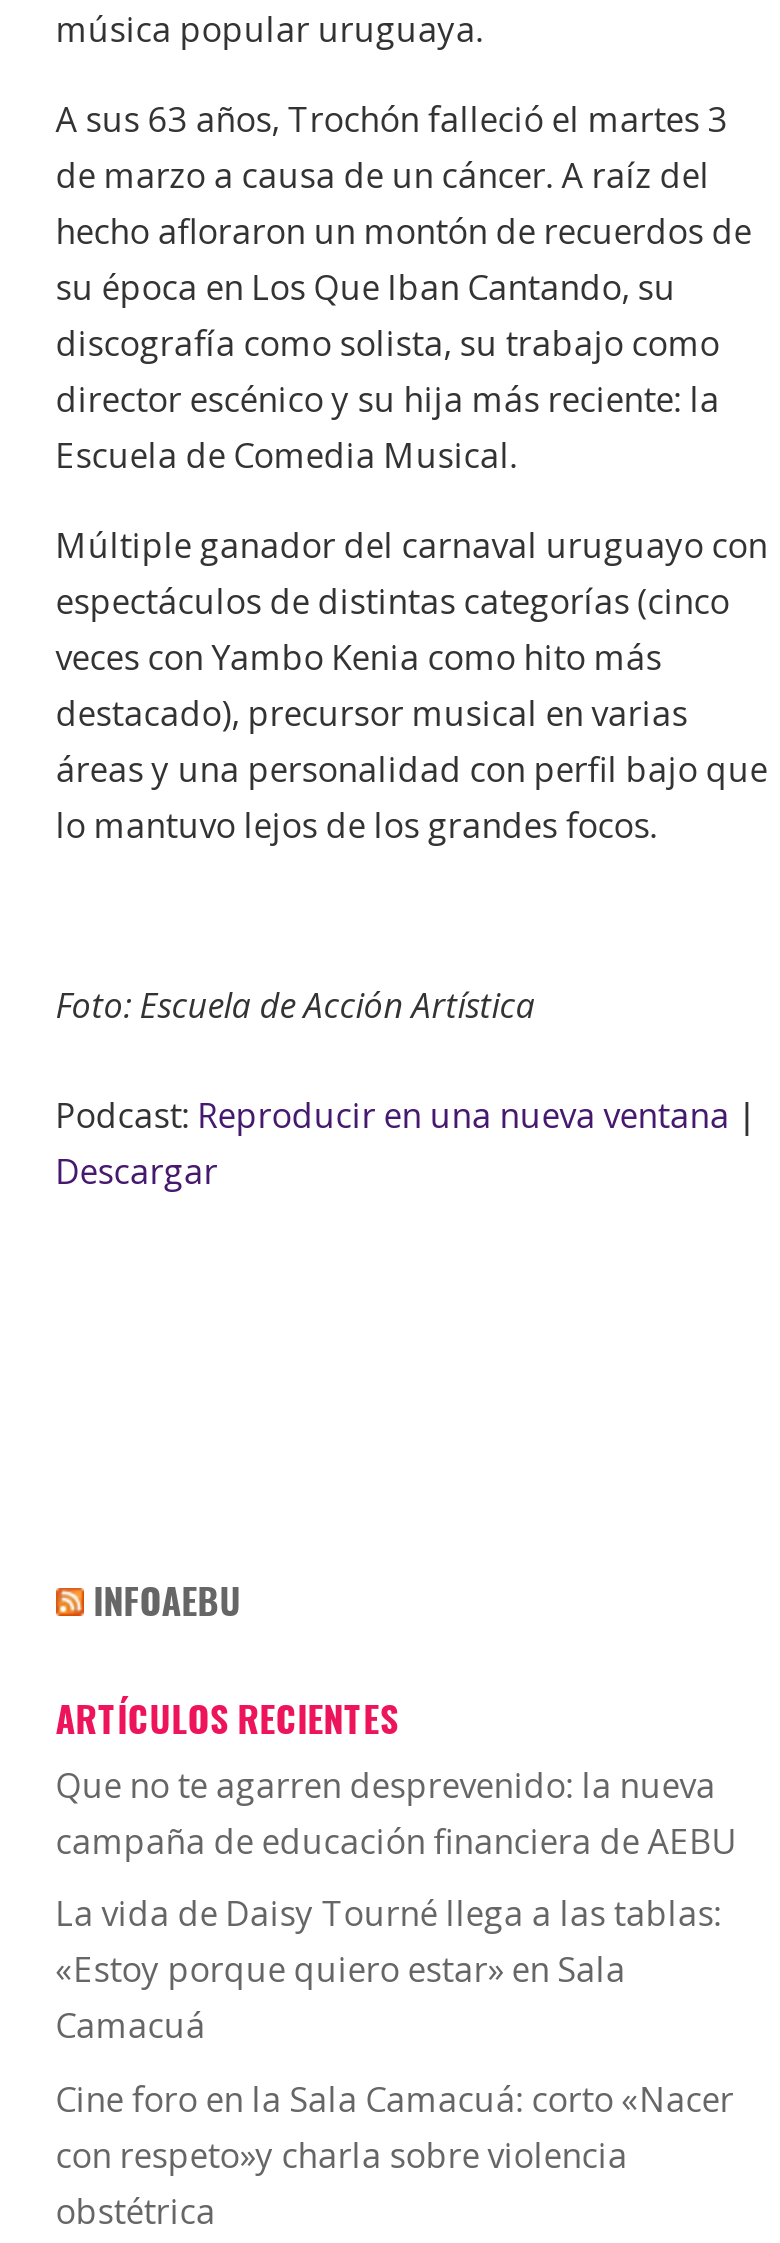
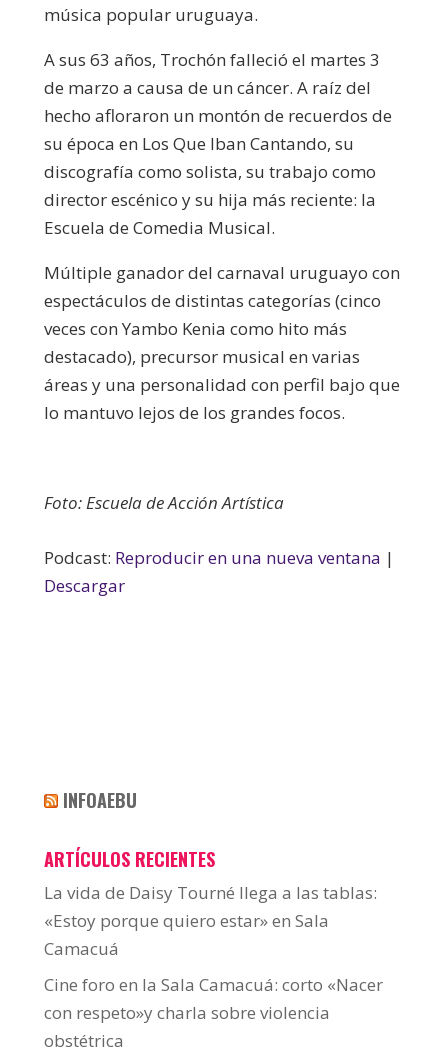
- Que no te agarren desprevenido: la nueva
- campaña de educación financiera de AEBU
